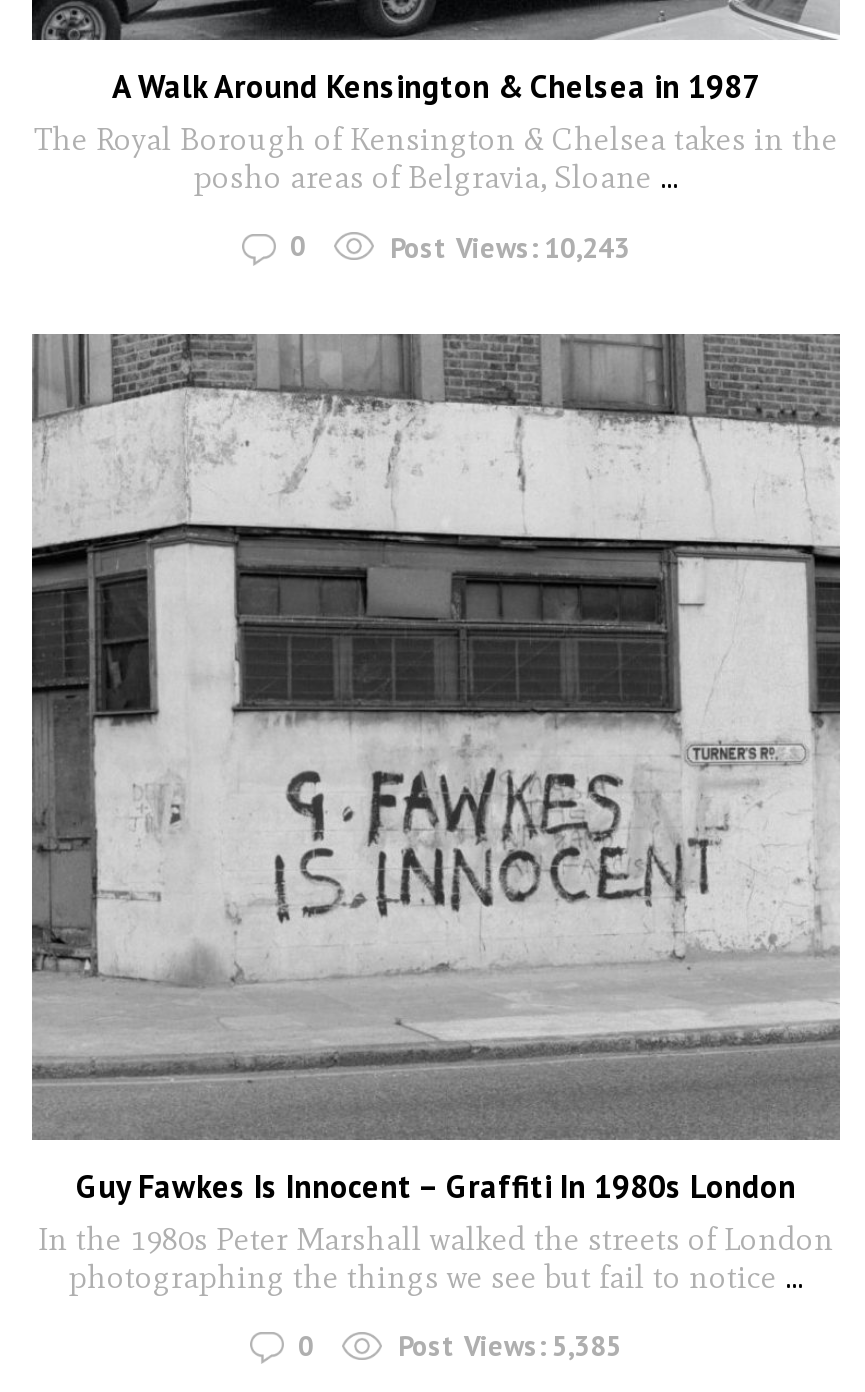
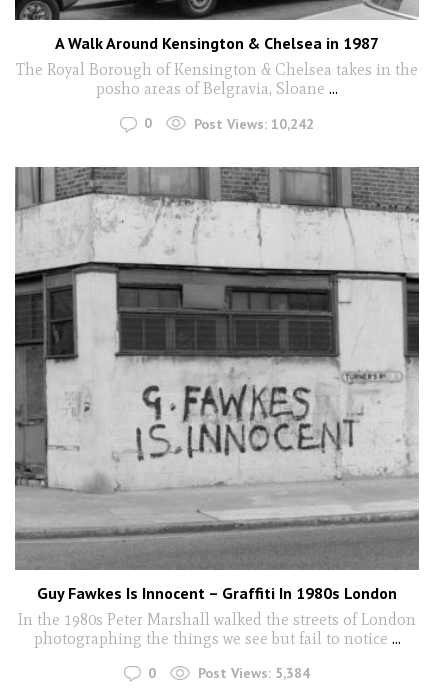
- Post Views: 10,243
+ Post Views: 10,242

- Post Views: 5,385
+ Post Views: 5,384
